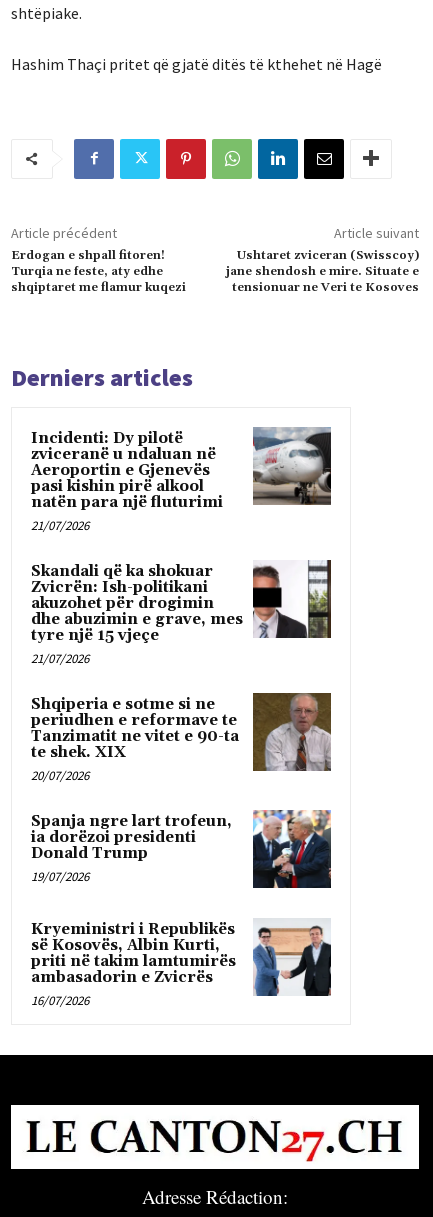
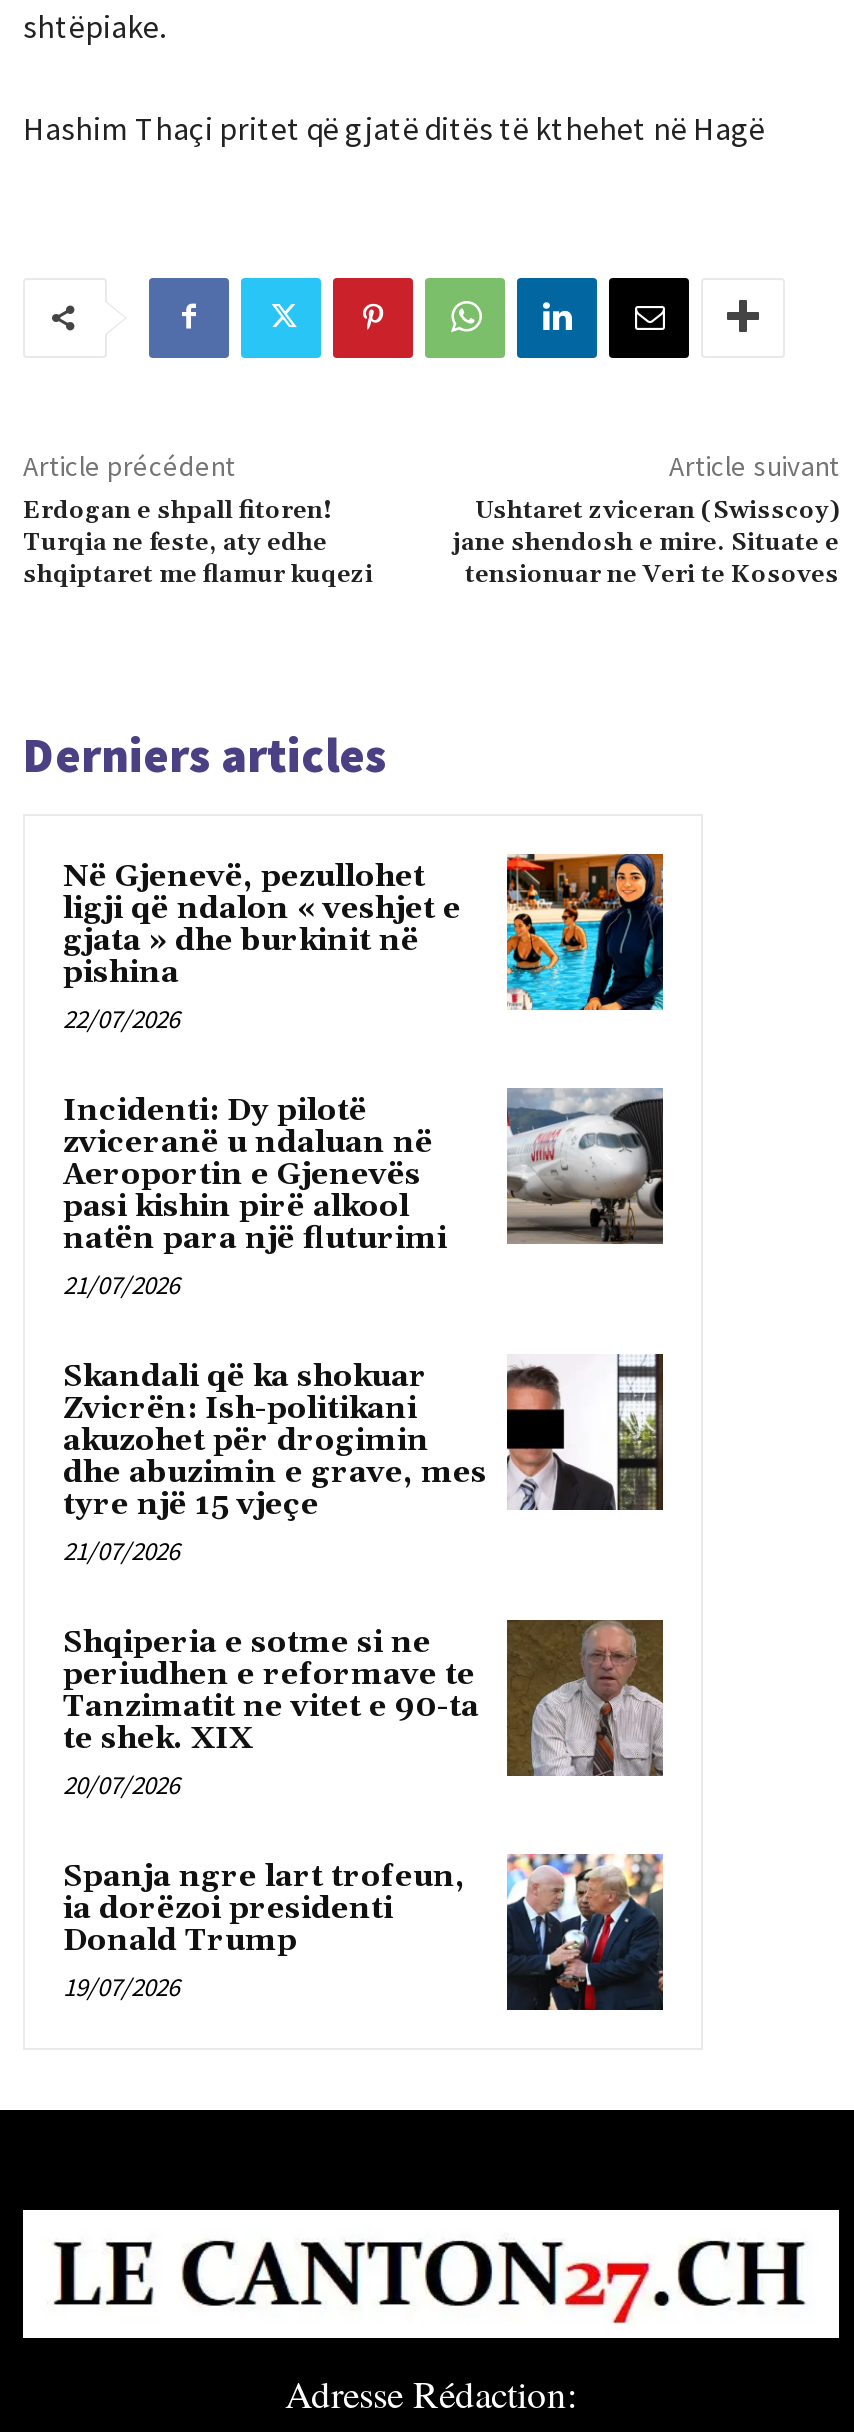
+ [image]
+ Në Gjenevë, pezullohet
+ ligji që ndalon « veshjet e
+ gjata » dhe burkinit në
+ pishina
+ 22/07/2026

moved down: [image] | Incidenti: Dy pilotë | zviceranë u ndaluan në | ... | Donald Trump | 19/07/2026

- [image]
- Kryeministri i Republikës
- së Kosovës, Albin Kurti,
- priti në takim lamtumirës
- ambasadorin e Zvicrës
- 16/07/2026
